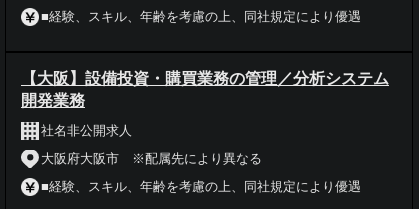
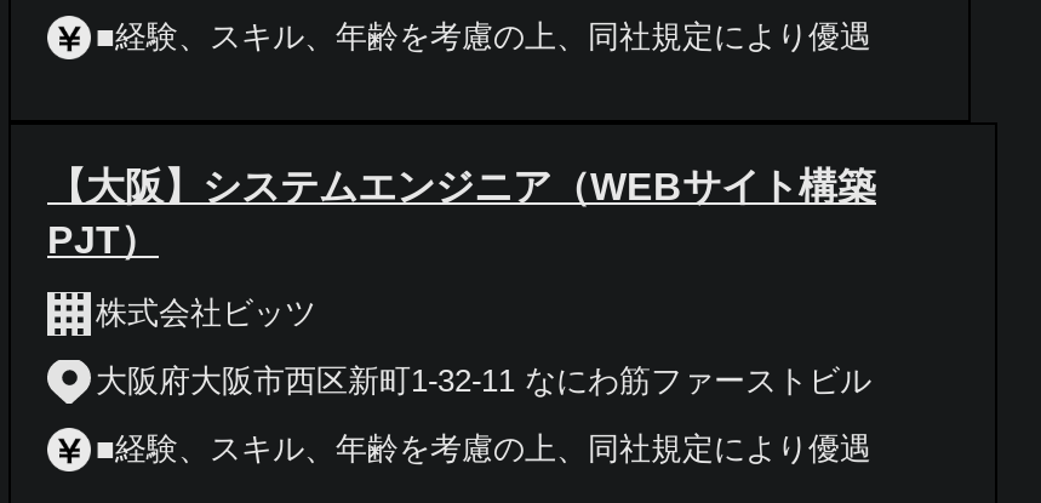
- 【大阪】設備投資・購買業務の管理／分析システム
- 開発業務
+ 【大阪】システムエンジニア（WEBサイト構築
+ PJT）

- 社名非公開求人
+ 株式会社ビッツ

- 大阪府大阪市 ※配属先により異なる
+ 大阪府大阪市西区新町1-32-11 なにわ筋ファーストビル
